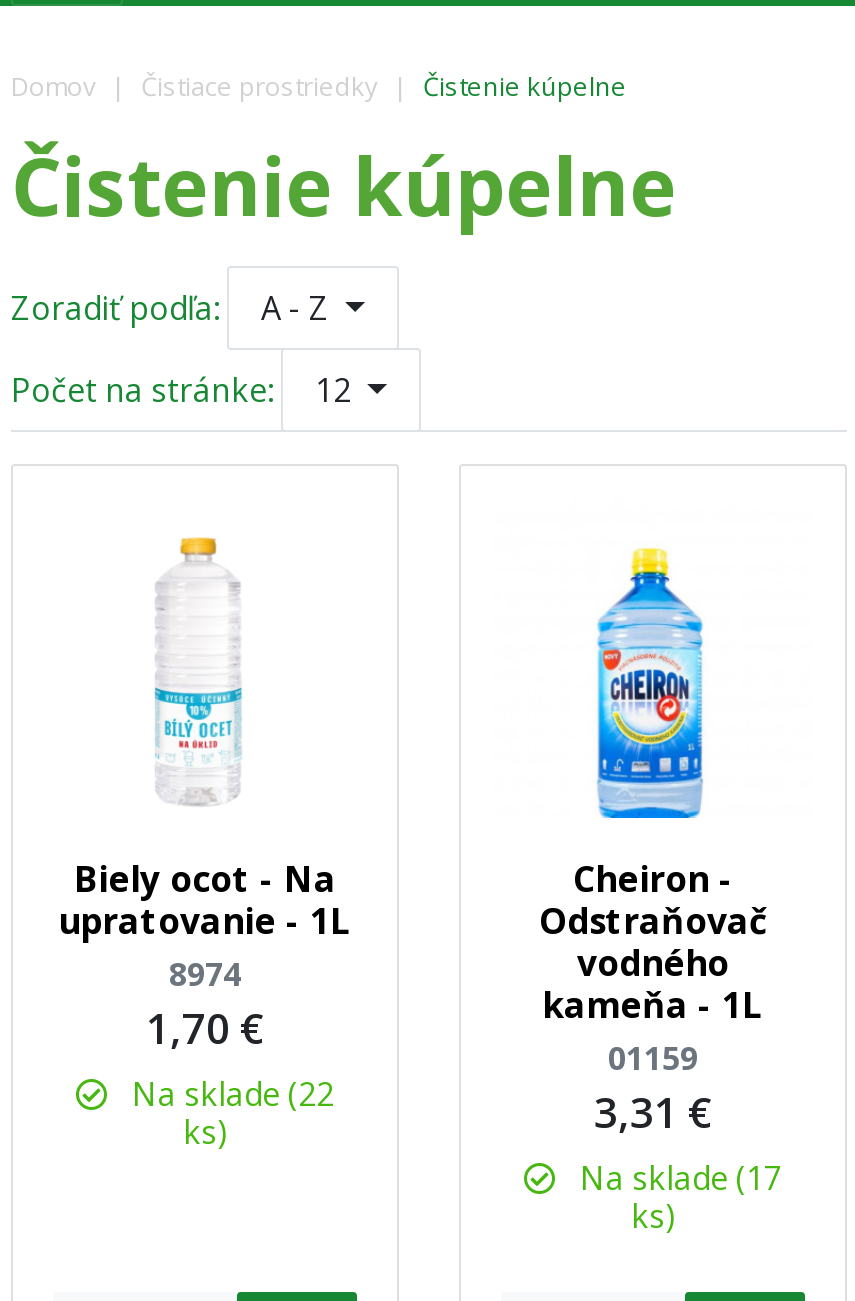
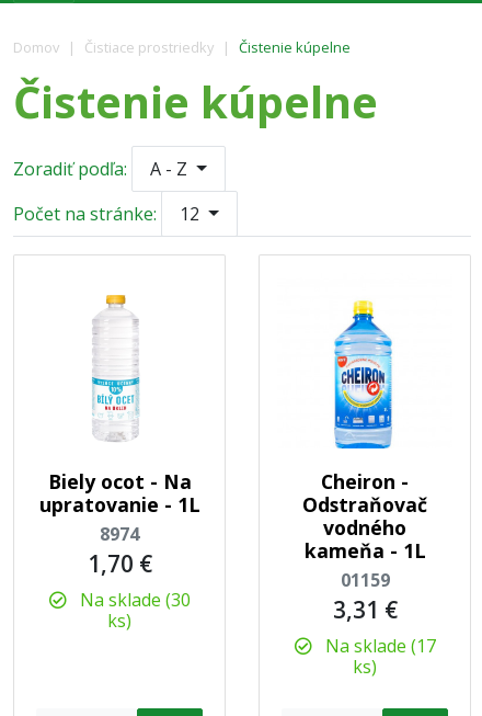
- Na sklade (22
+ Na sklade (30
